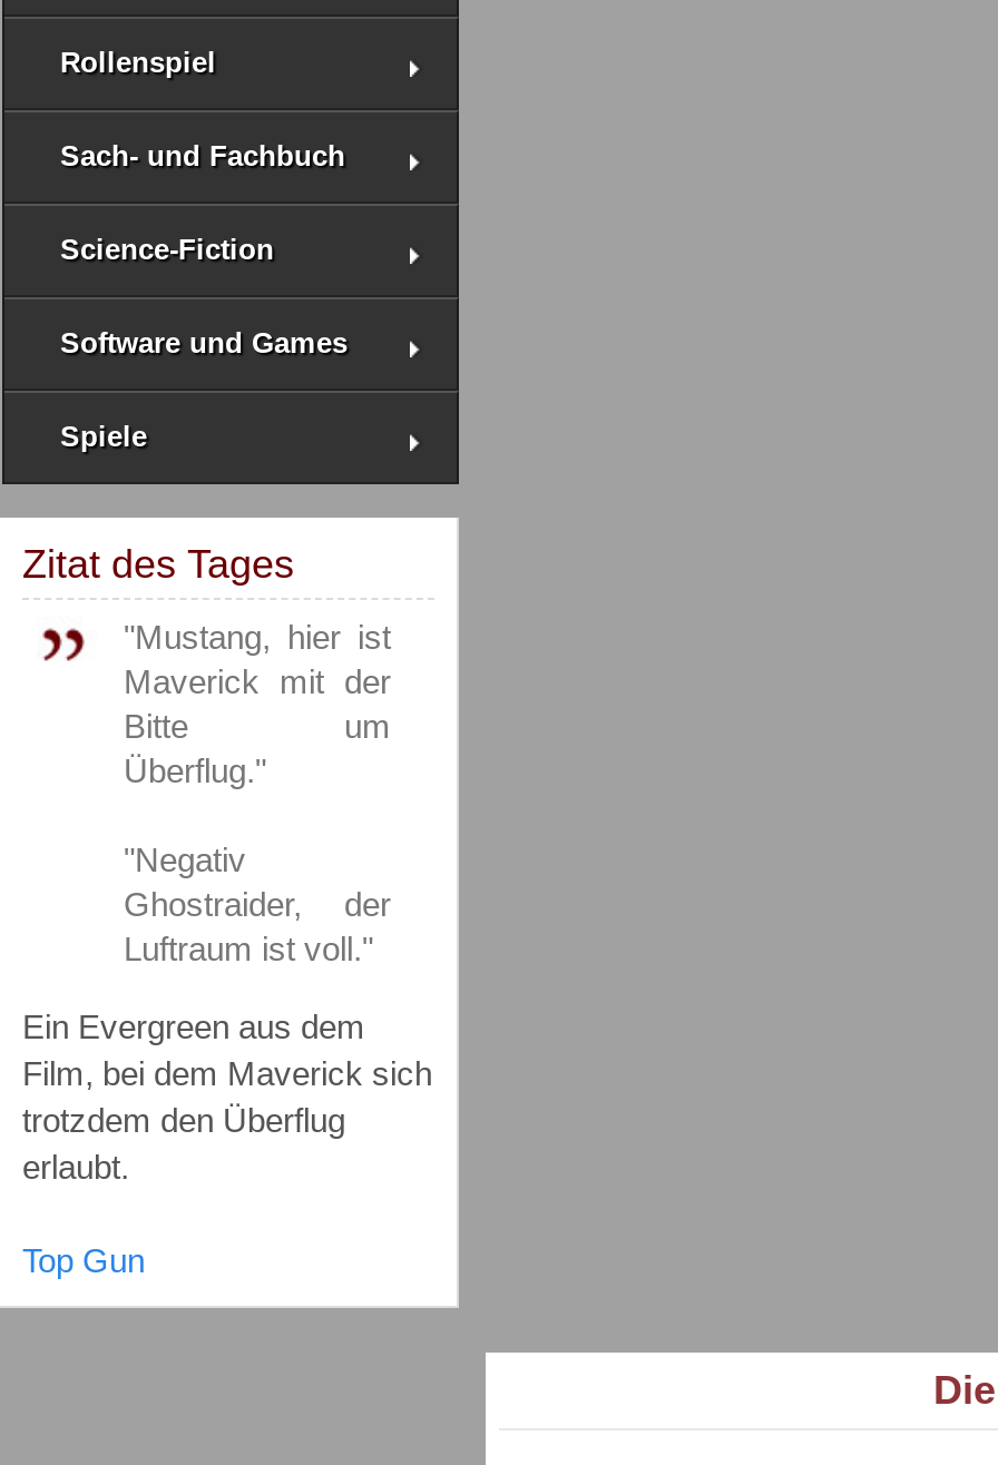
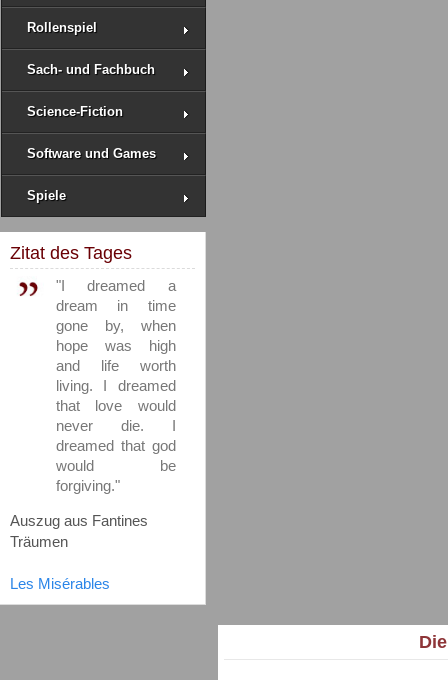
- "Mustang, hier ist
- Maverick mit der
- Bitte um
- Überflug."
- "Negativ
- Ghostraider, der
- Luftraum ist voll."
- Ein Evergreen aus dem
- Film, bei dem Maverick sich
- trotzdem den Überflug
- erlaubt.
- Top Gun
+ "I dreamed a
+ dream in time
+ gone by, when
+ hope was high
+ and life worth
+ living. I dreamed
+ that love would
+ never die. I
+ dreamed that god
+ would be
+ forgiving."
+ Auszug aus Fantines
+ Träumen
+ Les Misérables
